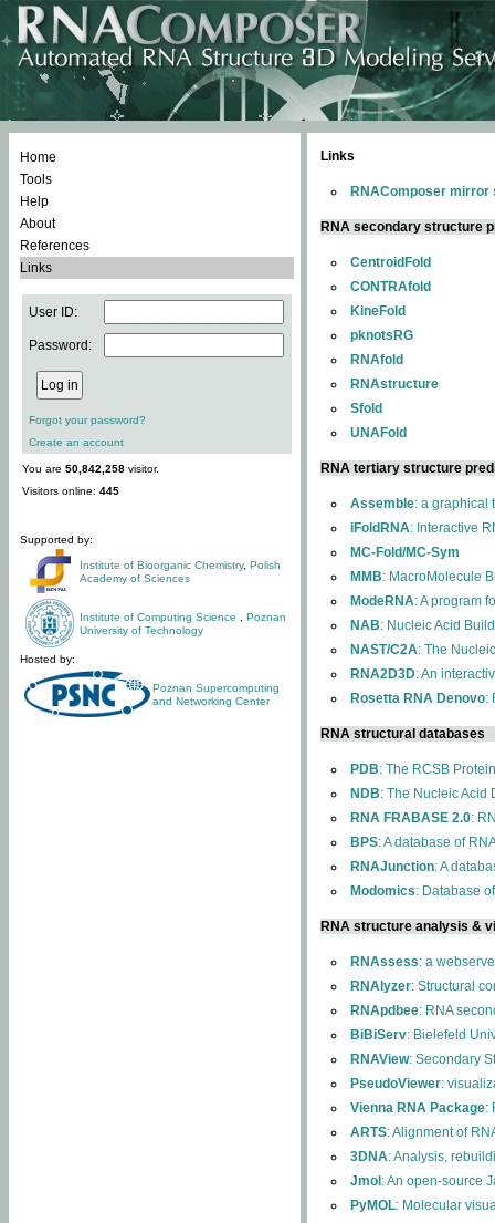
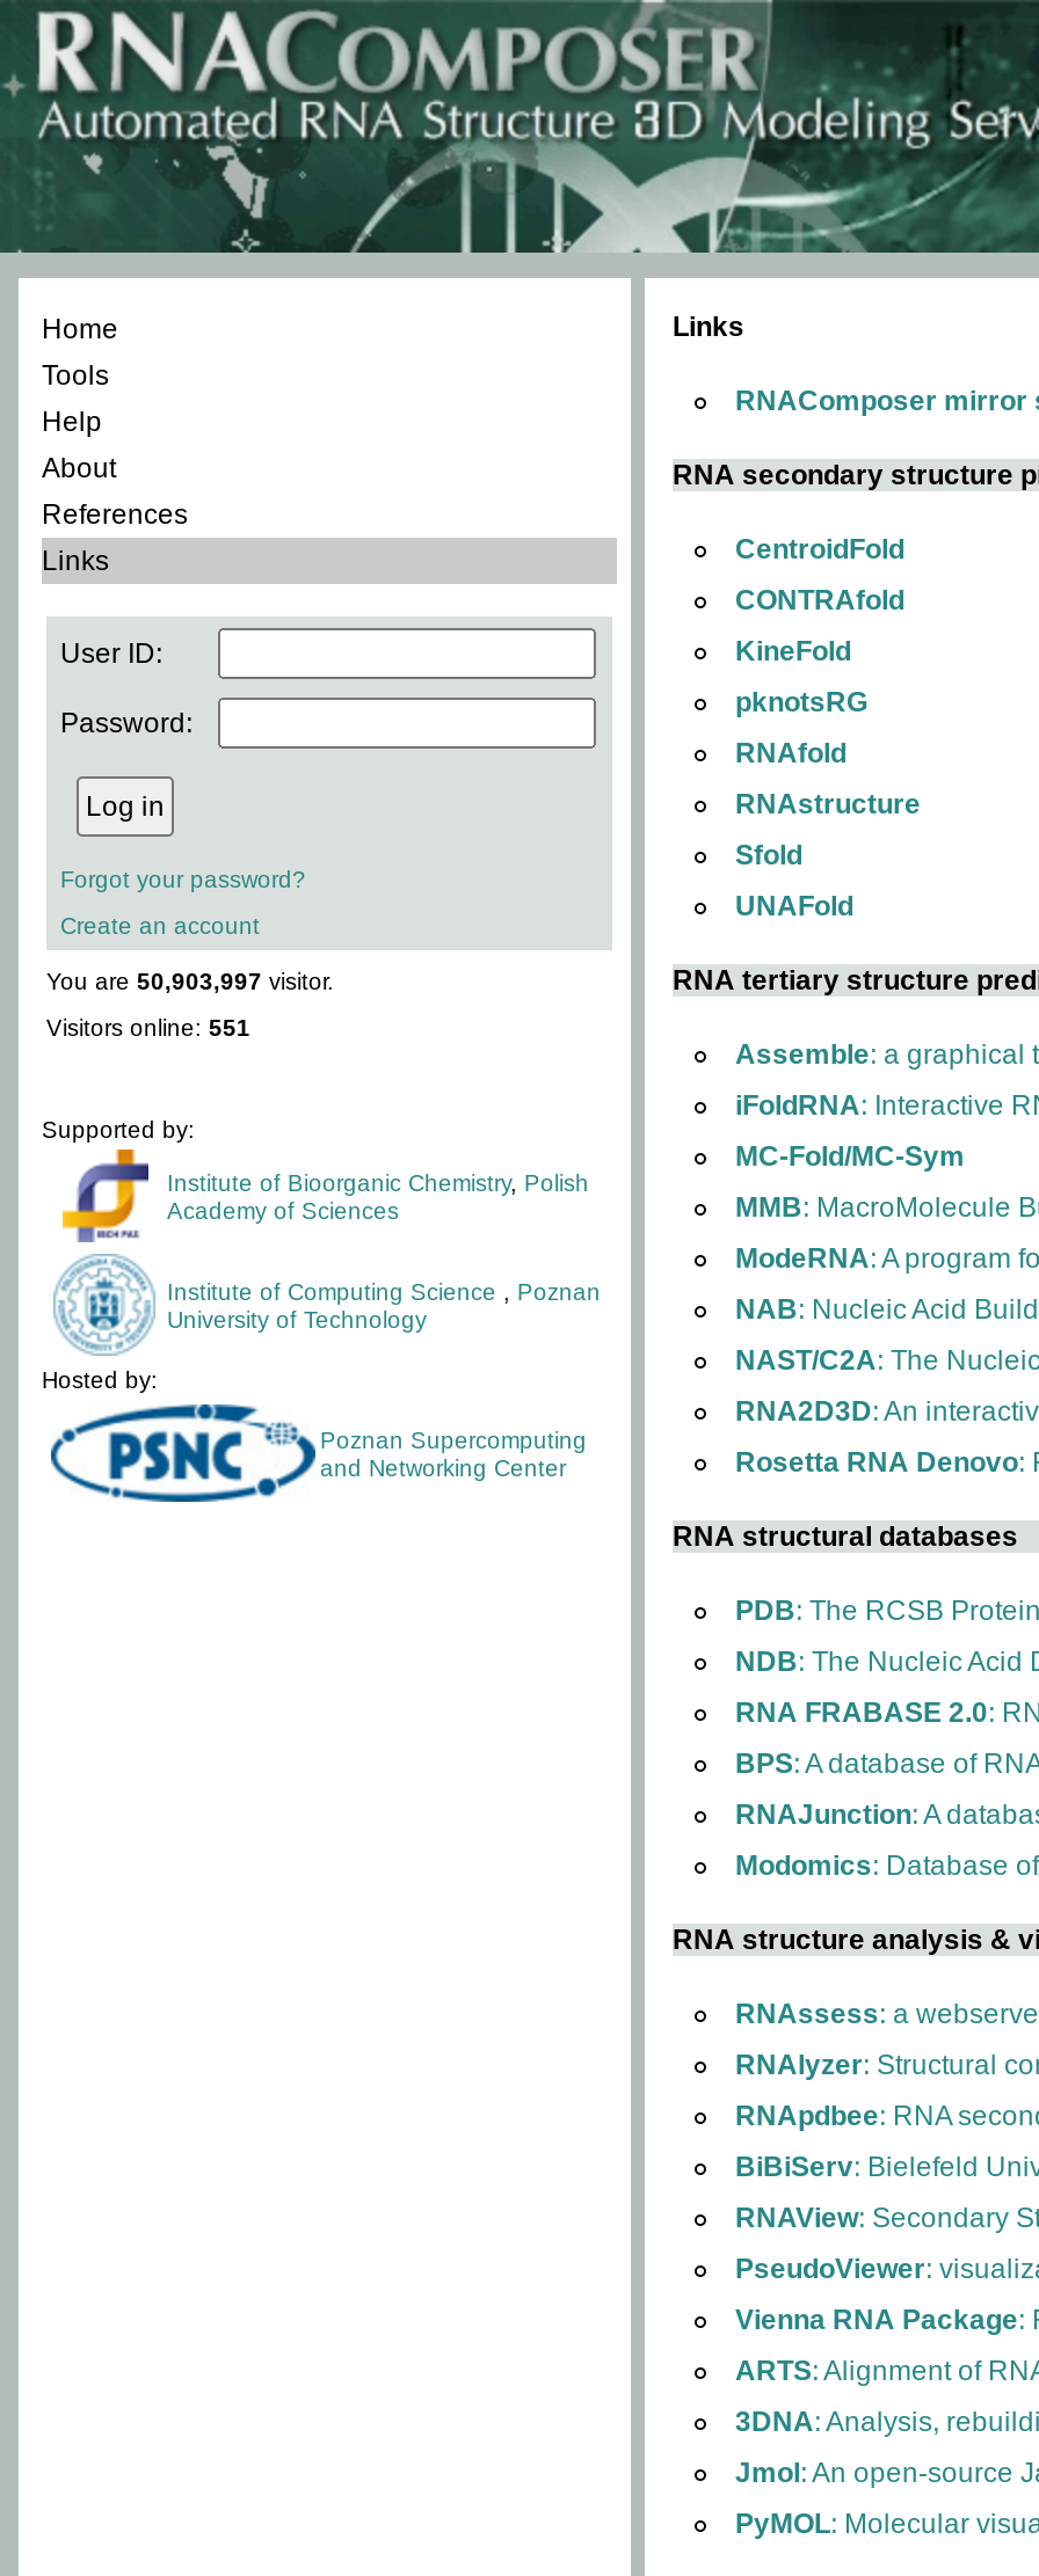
- You are 50,842,258 visitor.
+ You are 50,903,997 visitor.

- Visitors online: 445
+ Visitors online: 551
